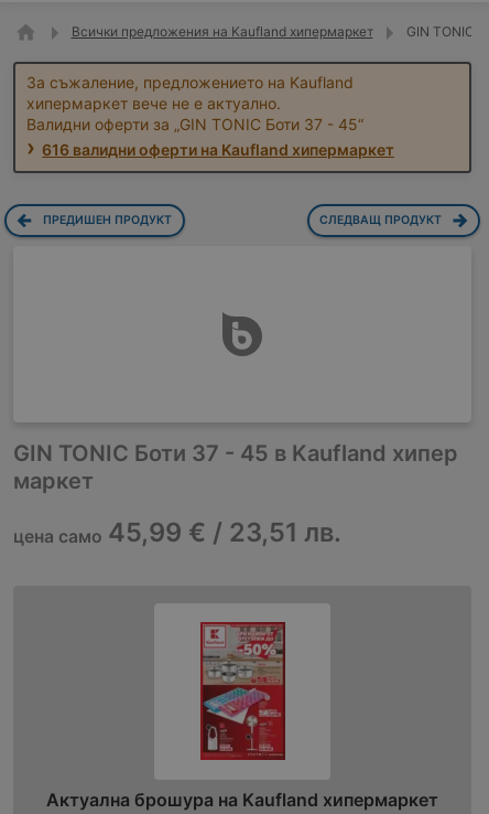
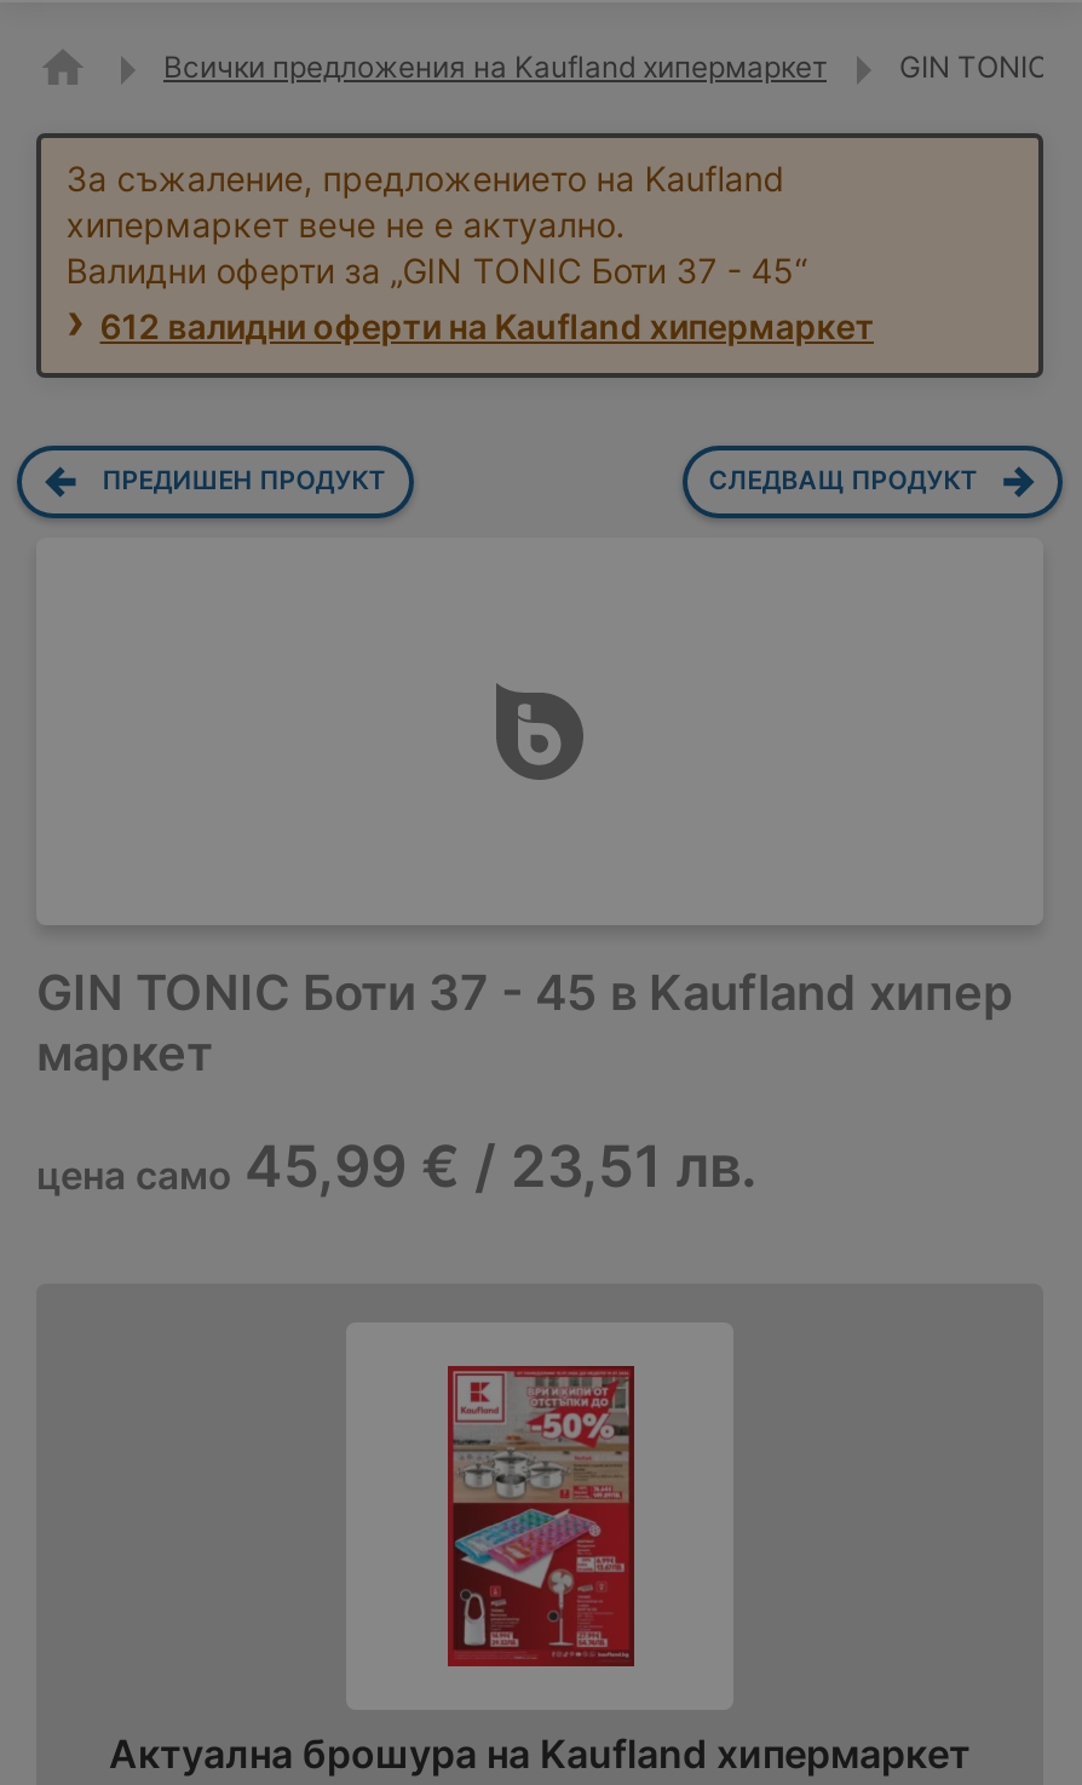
- 616 валидни оферти на Kaufland хипермаркет
+ 612 валидни оферти на Kaufland хипермаркет
